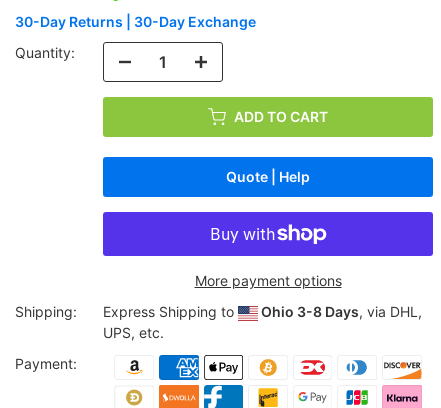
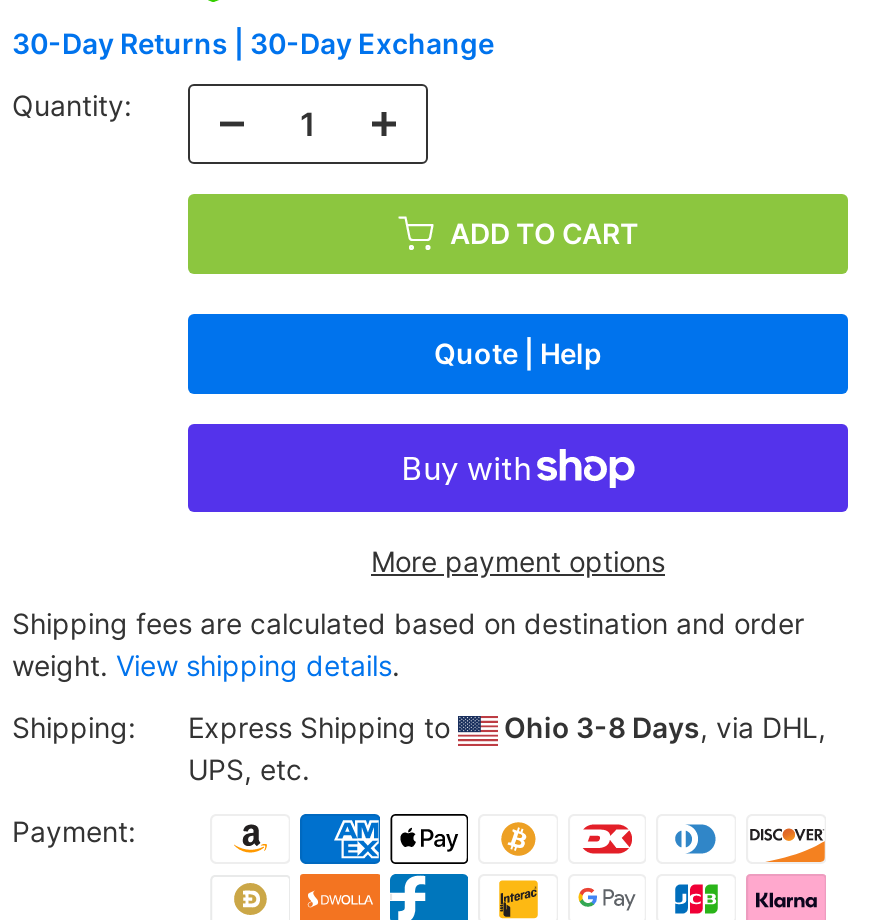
+ Shipping fees are calculated based on destination and order
+ weight. View shipping details.
